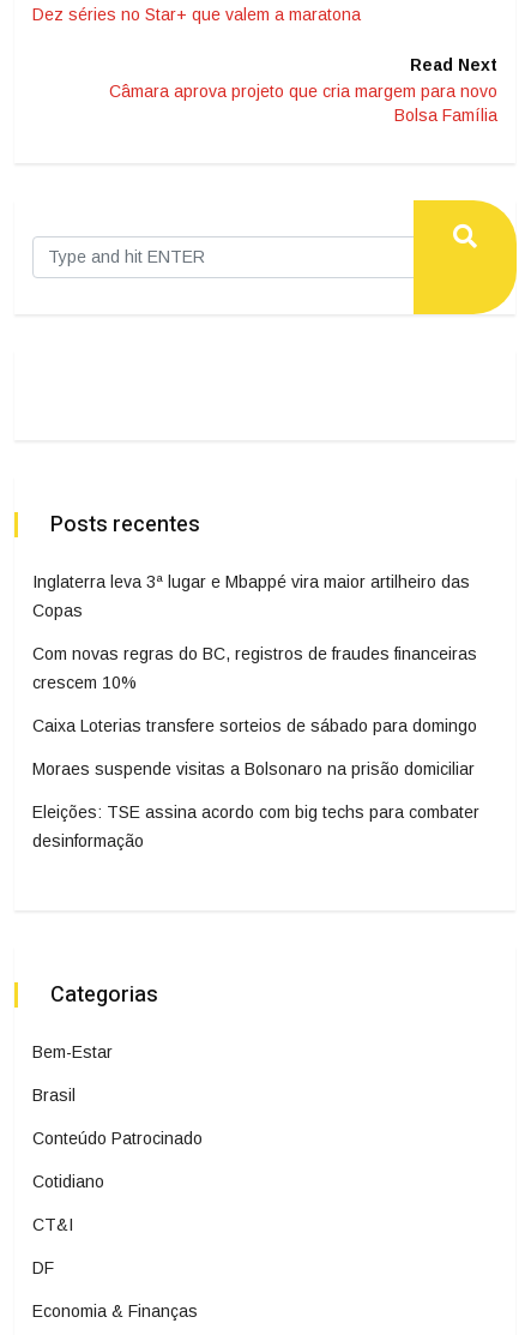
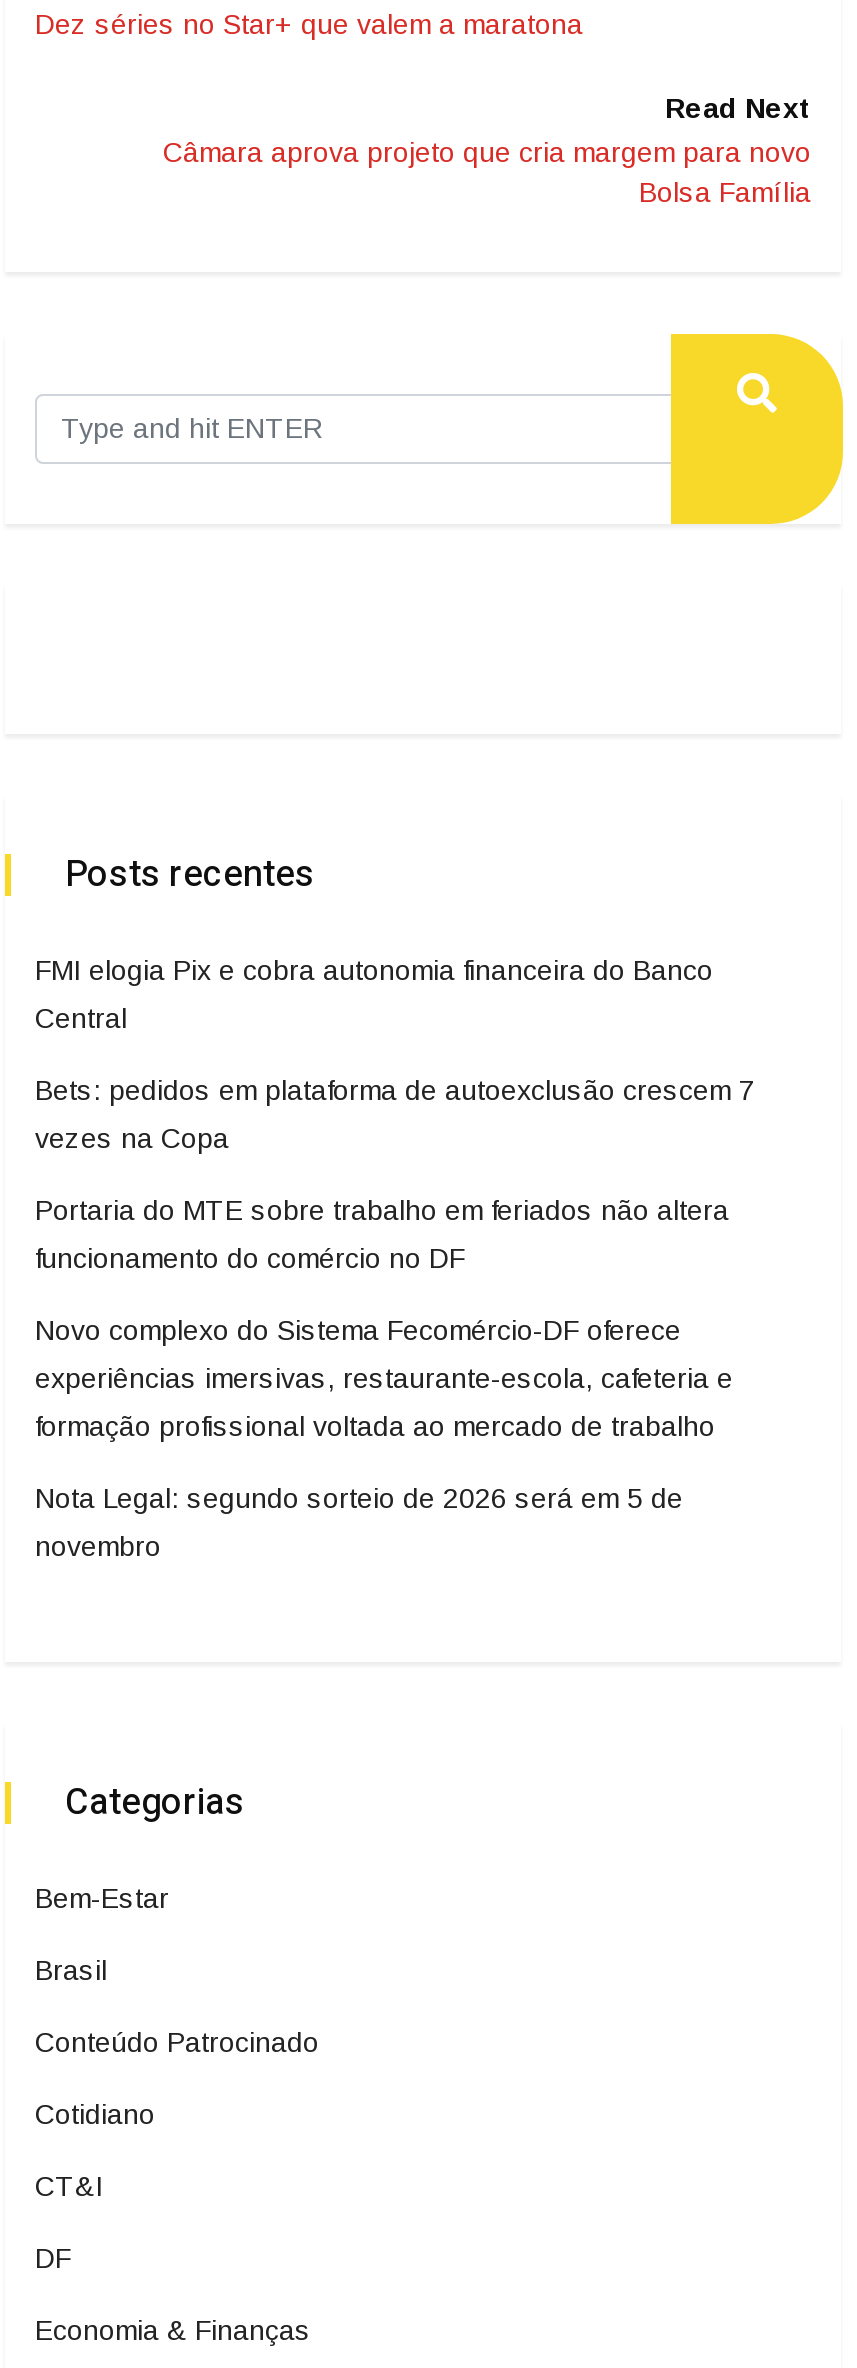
- Inglaterra leva 3ª lugar e Mbappé vira maior artilheiro das
- Copas
- Com novas regras do BC, registros de fraudes financeiras
- crescem 10%
- Caixa Loterias transfere sorteios de sábado para domingo
- Moraes suspende visitas a Bolsonaro na prisão domiciliar
- Eleições: TSE assina acordo com big techs para combater
- desinformação
+ FMI elogia Pix e cobra autonomia financeira do Banco
+ Central
+ Bets: pedidos em plataforma de autoexclusão crescem 7
+ vezes na Copa
+ Portaria do MTE sobre trabalho em feriados não altera
+ funcionamento do comércio no DF
+ Novo complexo do Sistema Fecomércio-DF oferece
+ experiências imersivas, restaurante-escola, cafeteria e
+ formação profissional voltada ao mercado de trabalho
+ Nota Legal: segundo sorteio de 2026 será em 5 de
+ novembro
